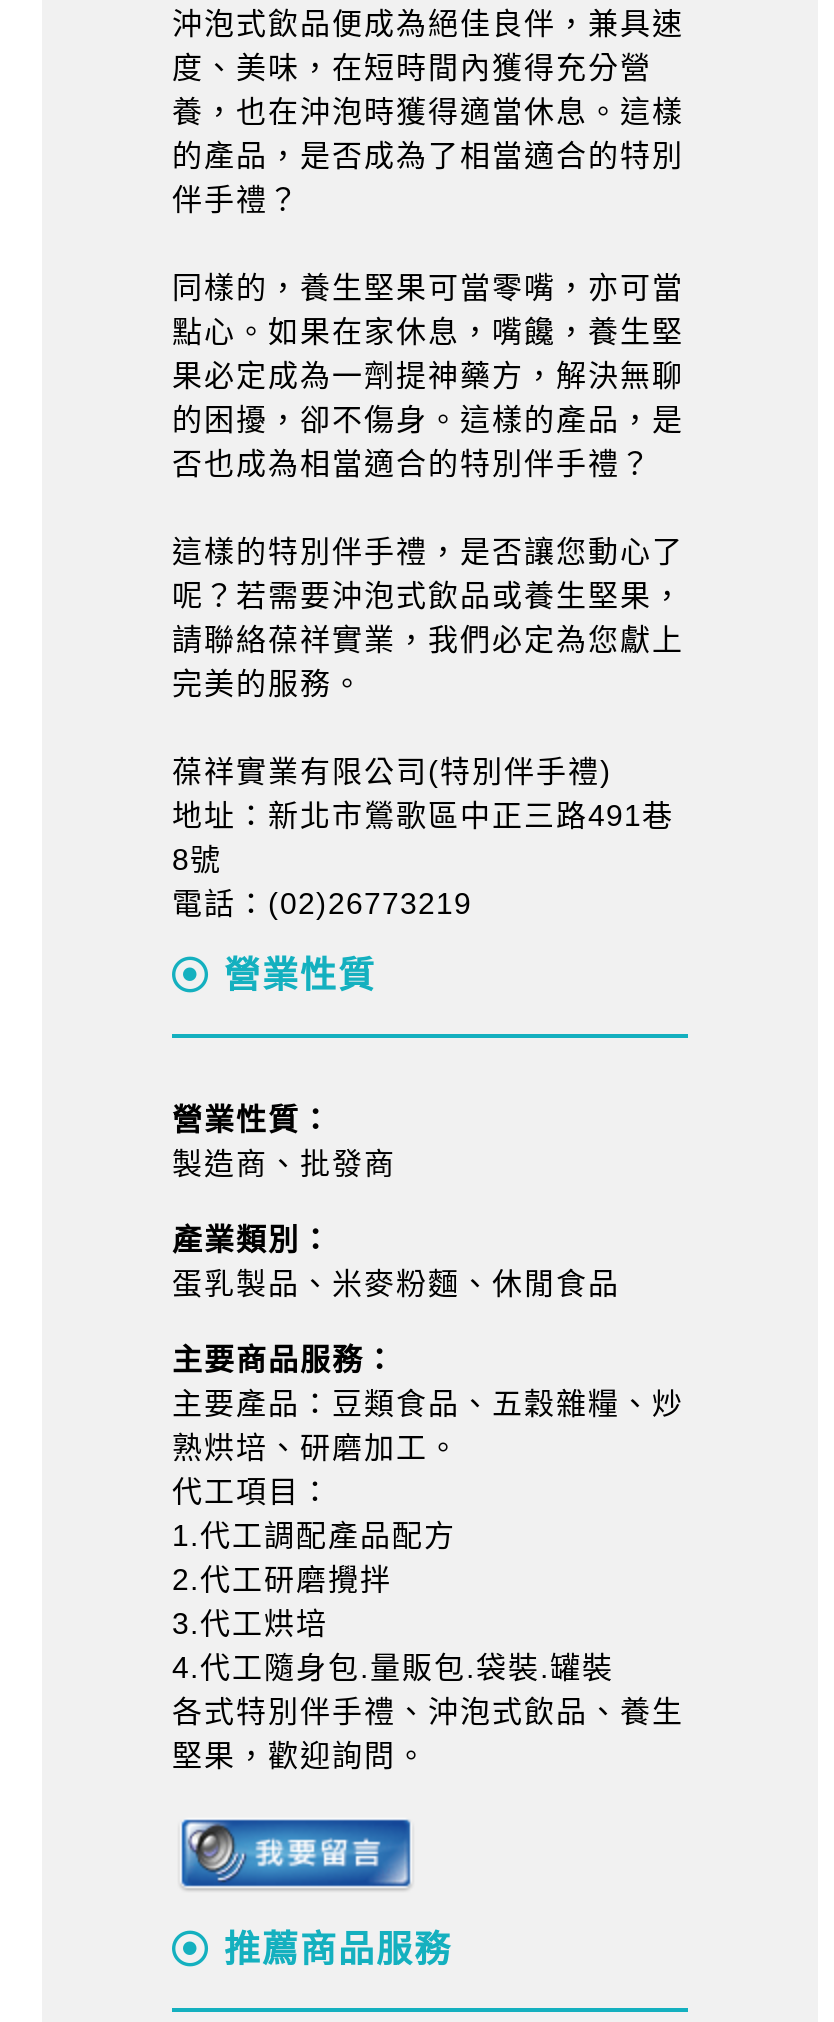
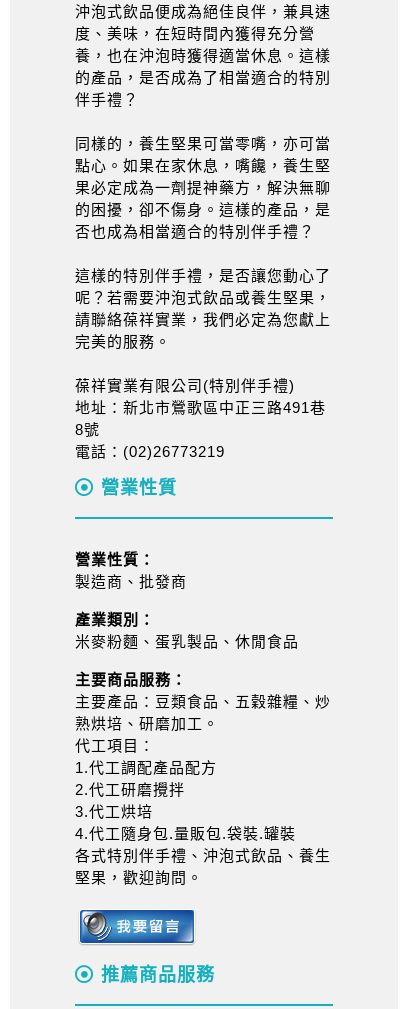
- 蛋乳製品、米麥粉麵、休閒食品
+ 米麥粉麵、蛋乳製品、休閒食品
